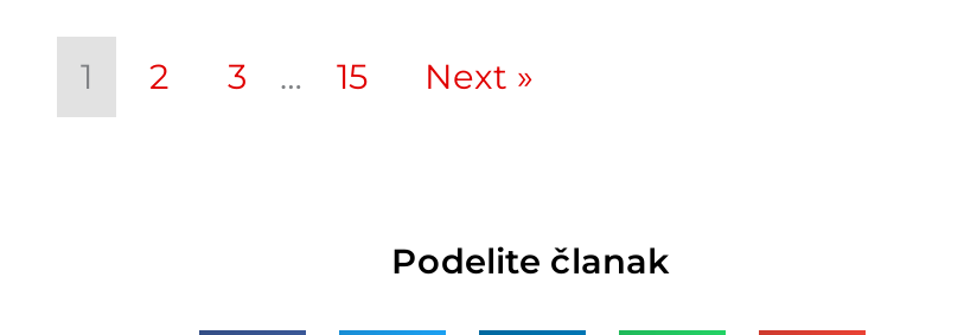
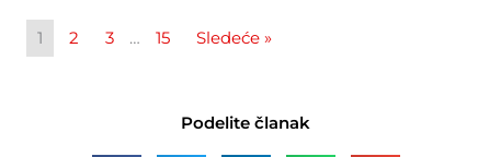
- Next »
+ Sledeće »
